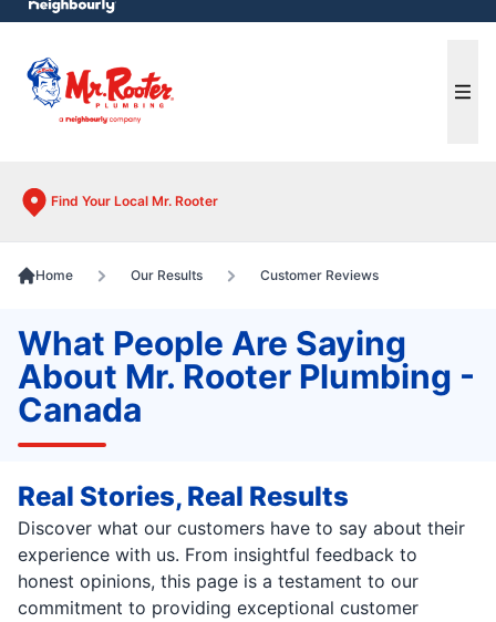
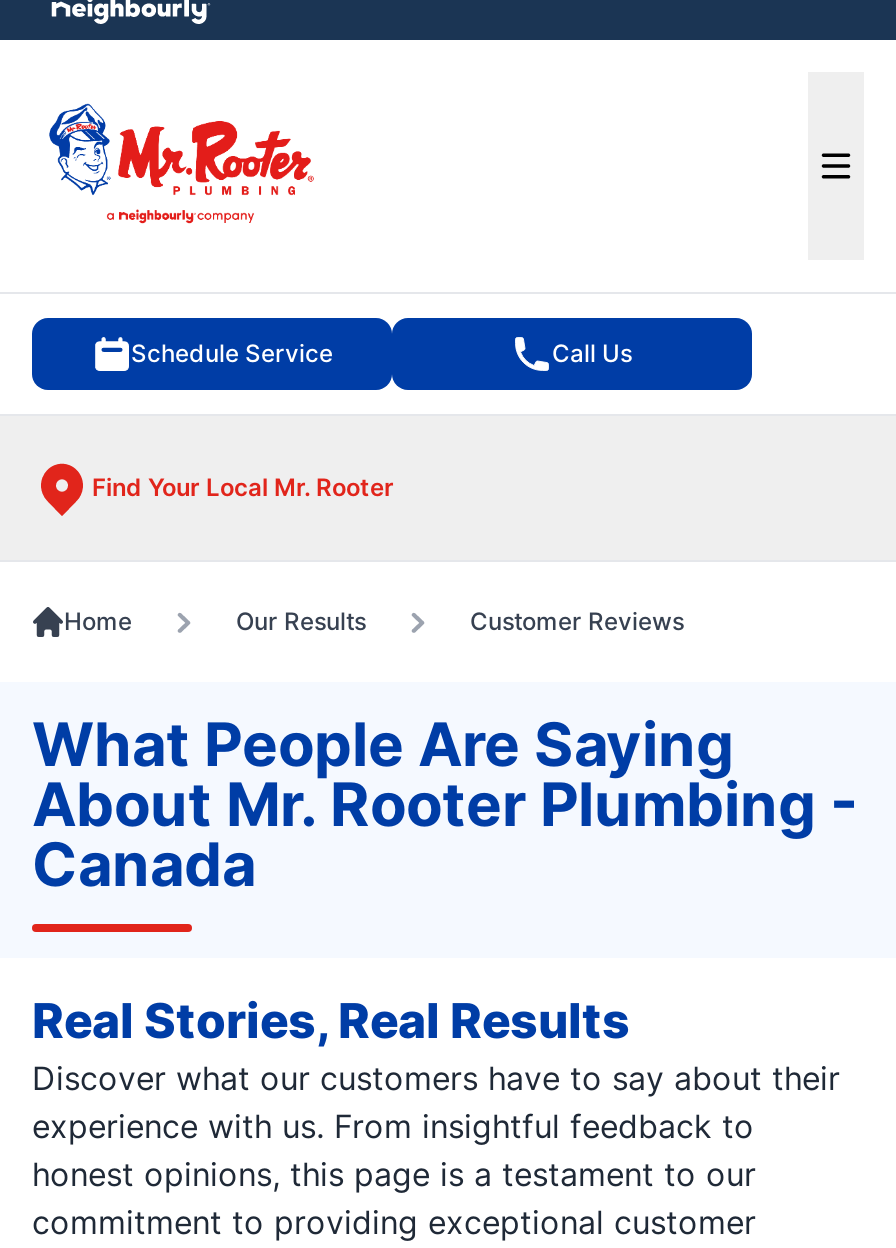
+ Schedule Service
+ Call Us
